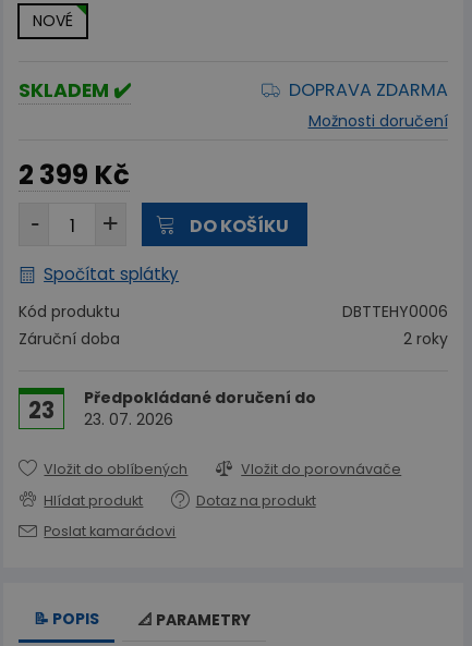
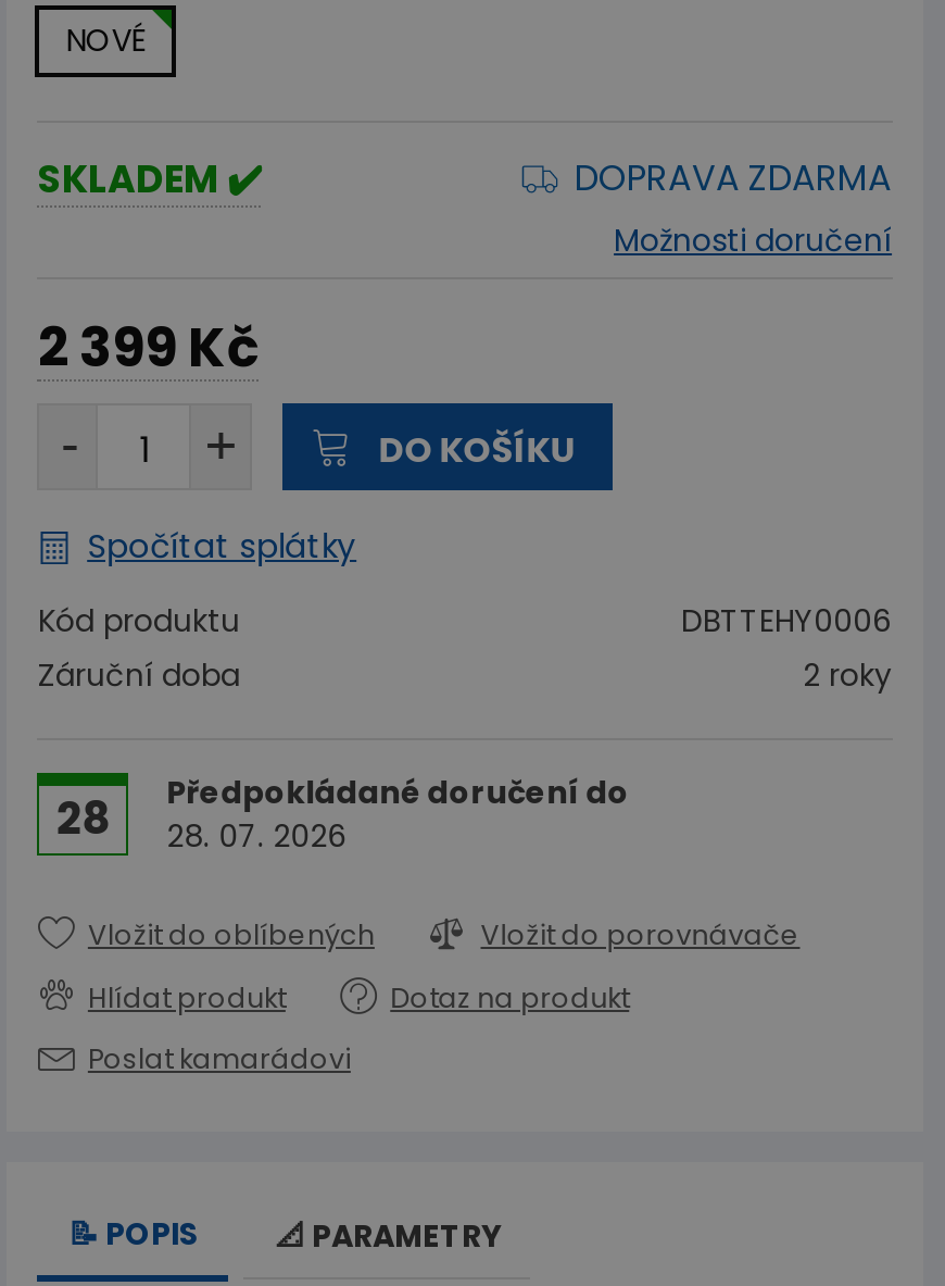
- 23
+ 28

- 23. 07. 2026
+ 28. 07. 2026
